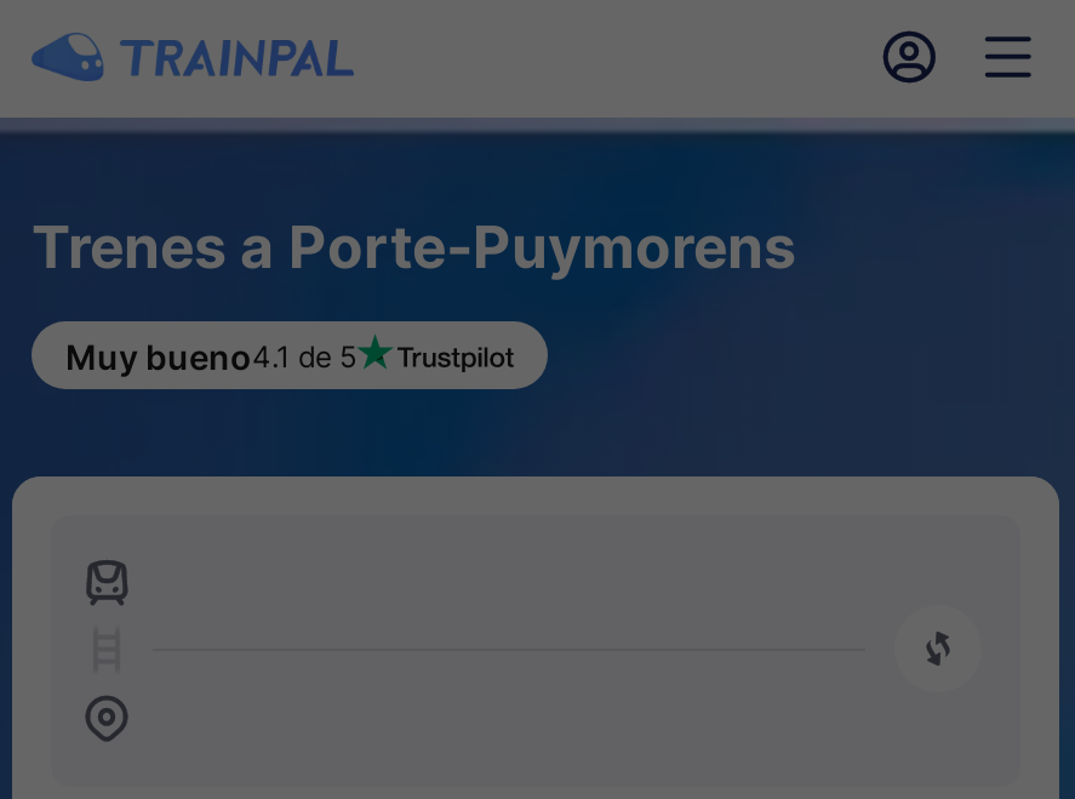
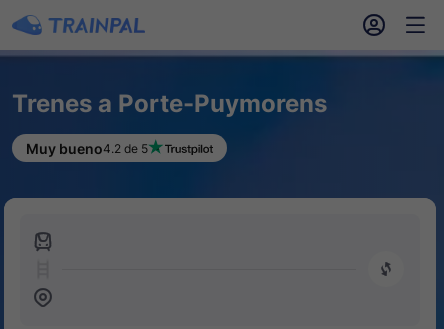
- Muy bueno4.1 de 5
+ Muy bueno4.2 de 5
